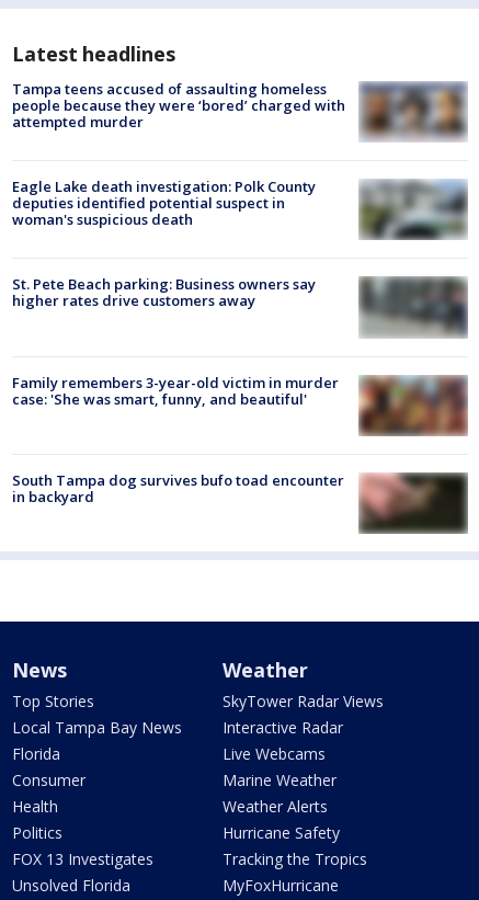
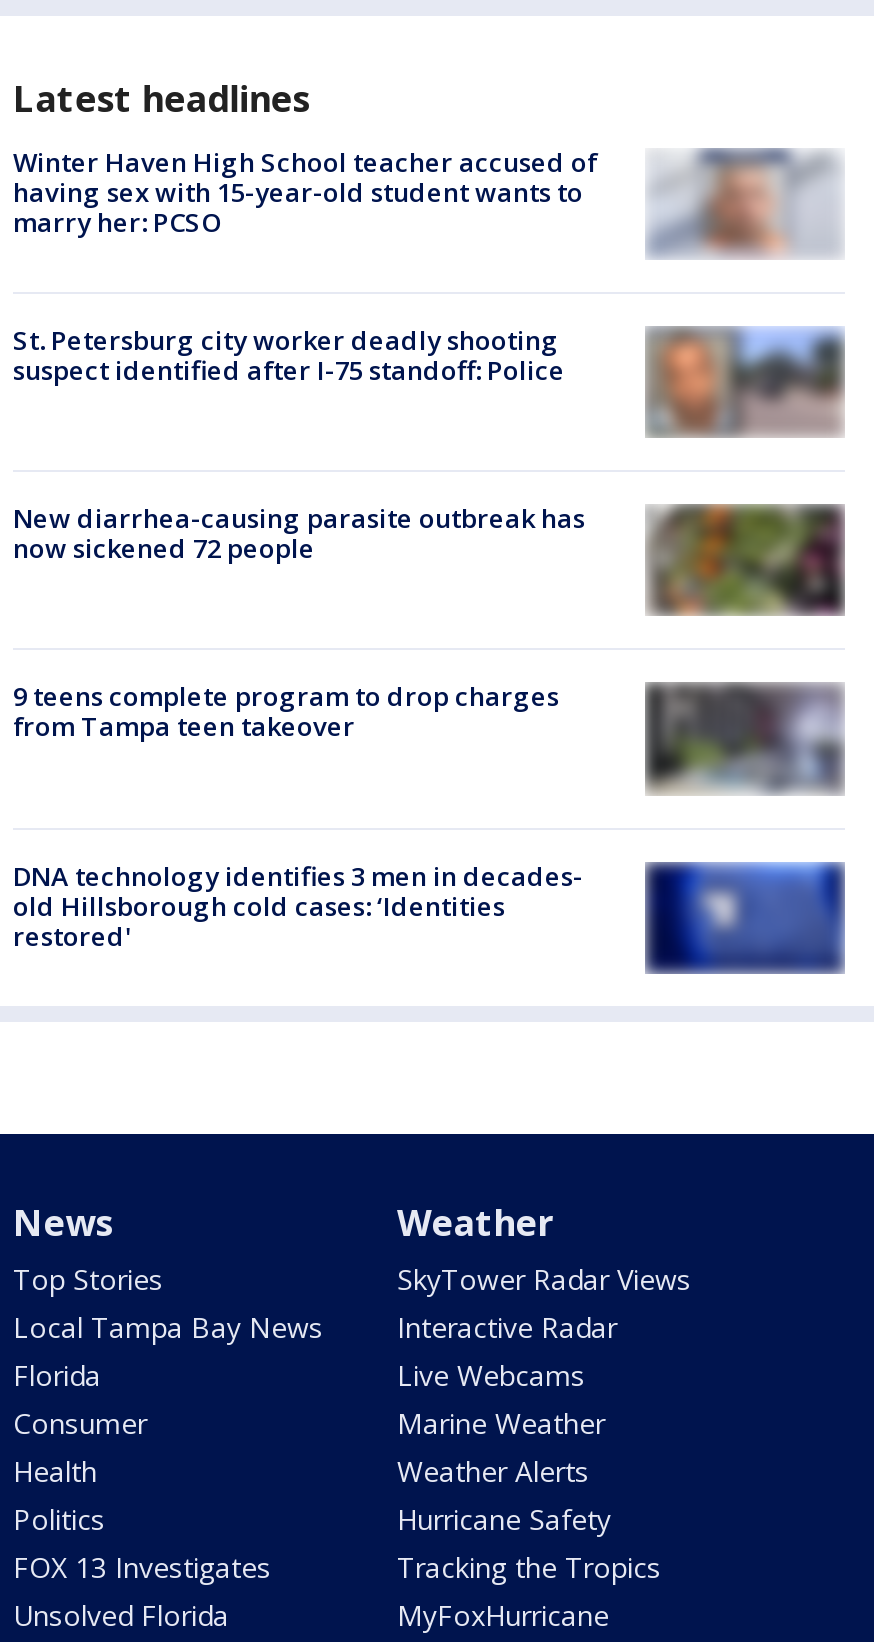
- [image]
- Tampa teens accused of assaulting homeless
- people because they were ‘bored’ charged with
- attempted murder
+ [image]
+ Winter Haven High School teacher accused of
+ having sex with 15-year-old student wants to
+ marry her: PCSO

- Eagle Lake death investigation: Polk County
- deputies identified potential suspect in
- woman's suspicious death
+ St. Petersburg city worker deadly shooting
+ suspect identified after I-75 standoff: Police

- [image]
+ [image]

- [image]
- St. Pete Beach parking: Business owners say
- higher rates drive customers away
+ [image]
+ New diarrhea-causing parasite outbreak has
+ now sickened 72 people

- Family remembers 3-year-old victim in murder
- case: 'She was smart, funny, and beautiful'
+ 9 teens complete program to drop charges
+ from Tampa teen takeover

- [image]
+ [image]

- [image]
- South Tampa dog survives bufo toad encounter
- in backyard
+ [image]
+ DNA technology identifies 3 men in decades-
+ old Hillsborough cold cases: ‘Identities
+ restored'
